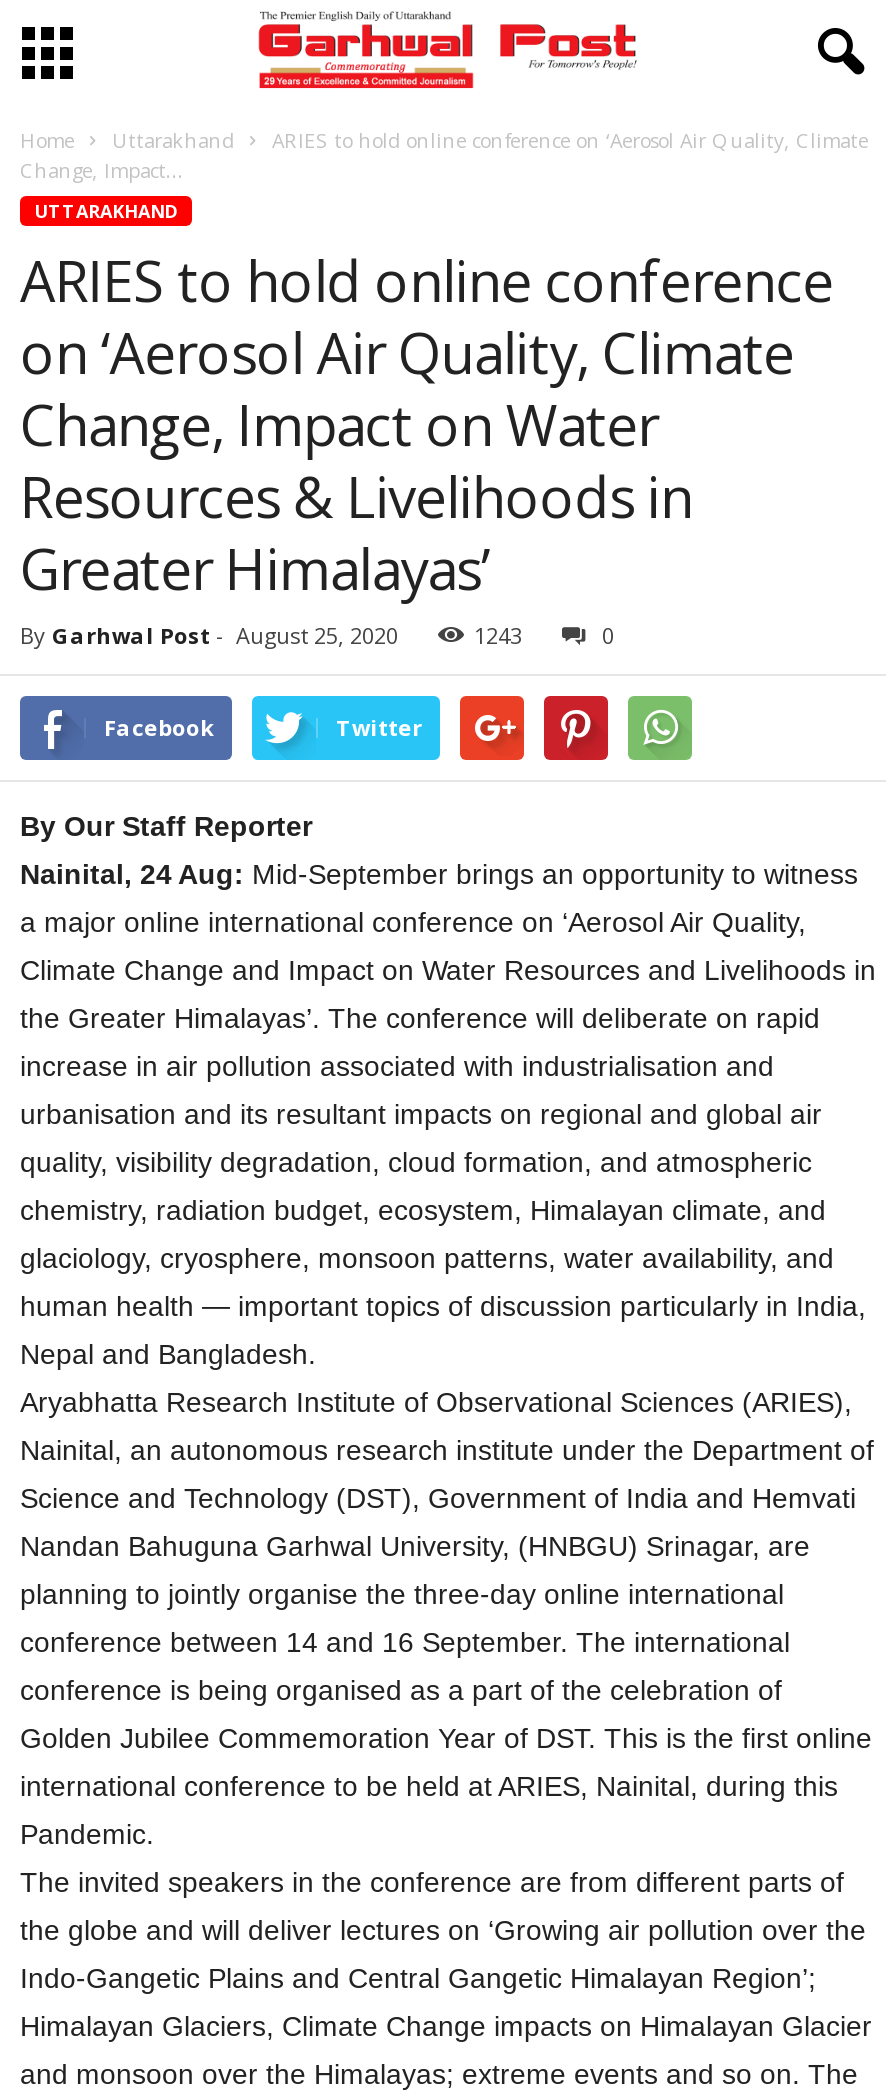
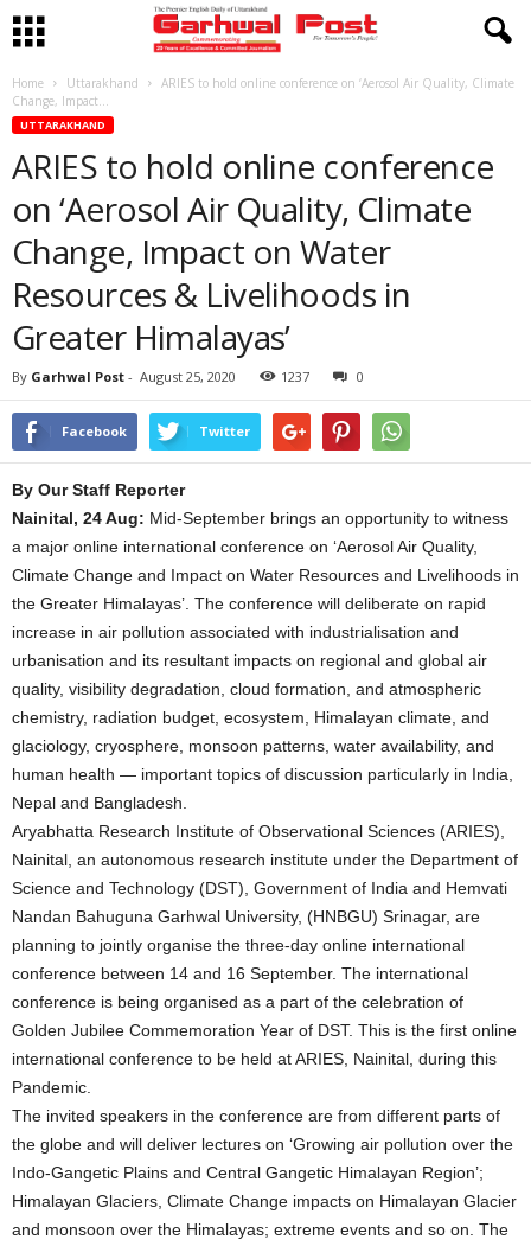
- 1243
+ 1237
